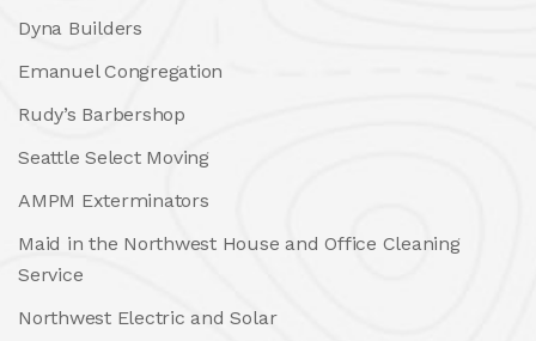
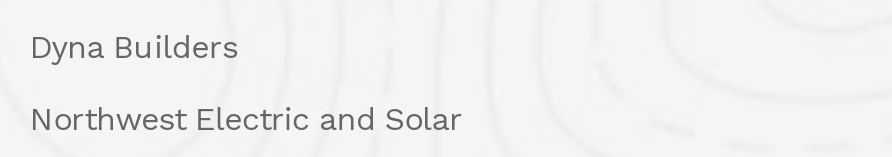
- Emanuel Congregation
- Rudy’s Barbershop
- Seattle Select Moving
- AMPM Exterminators
- Maid in the Northwest House and Office Cleaning
- Service
